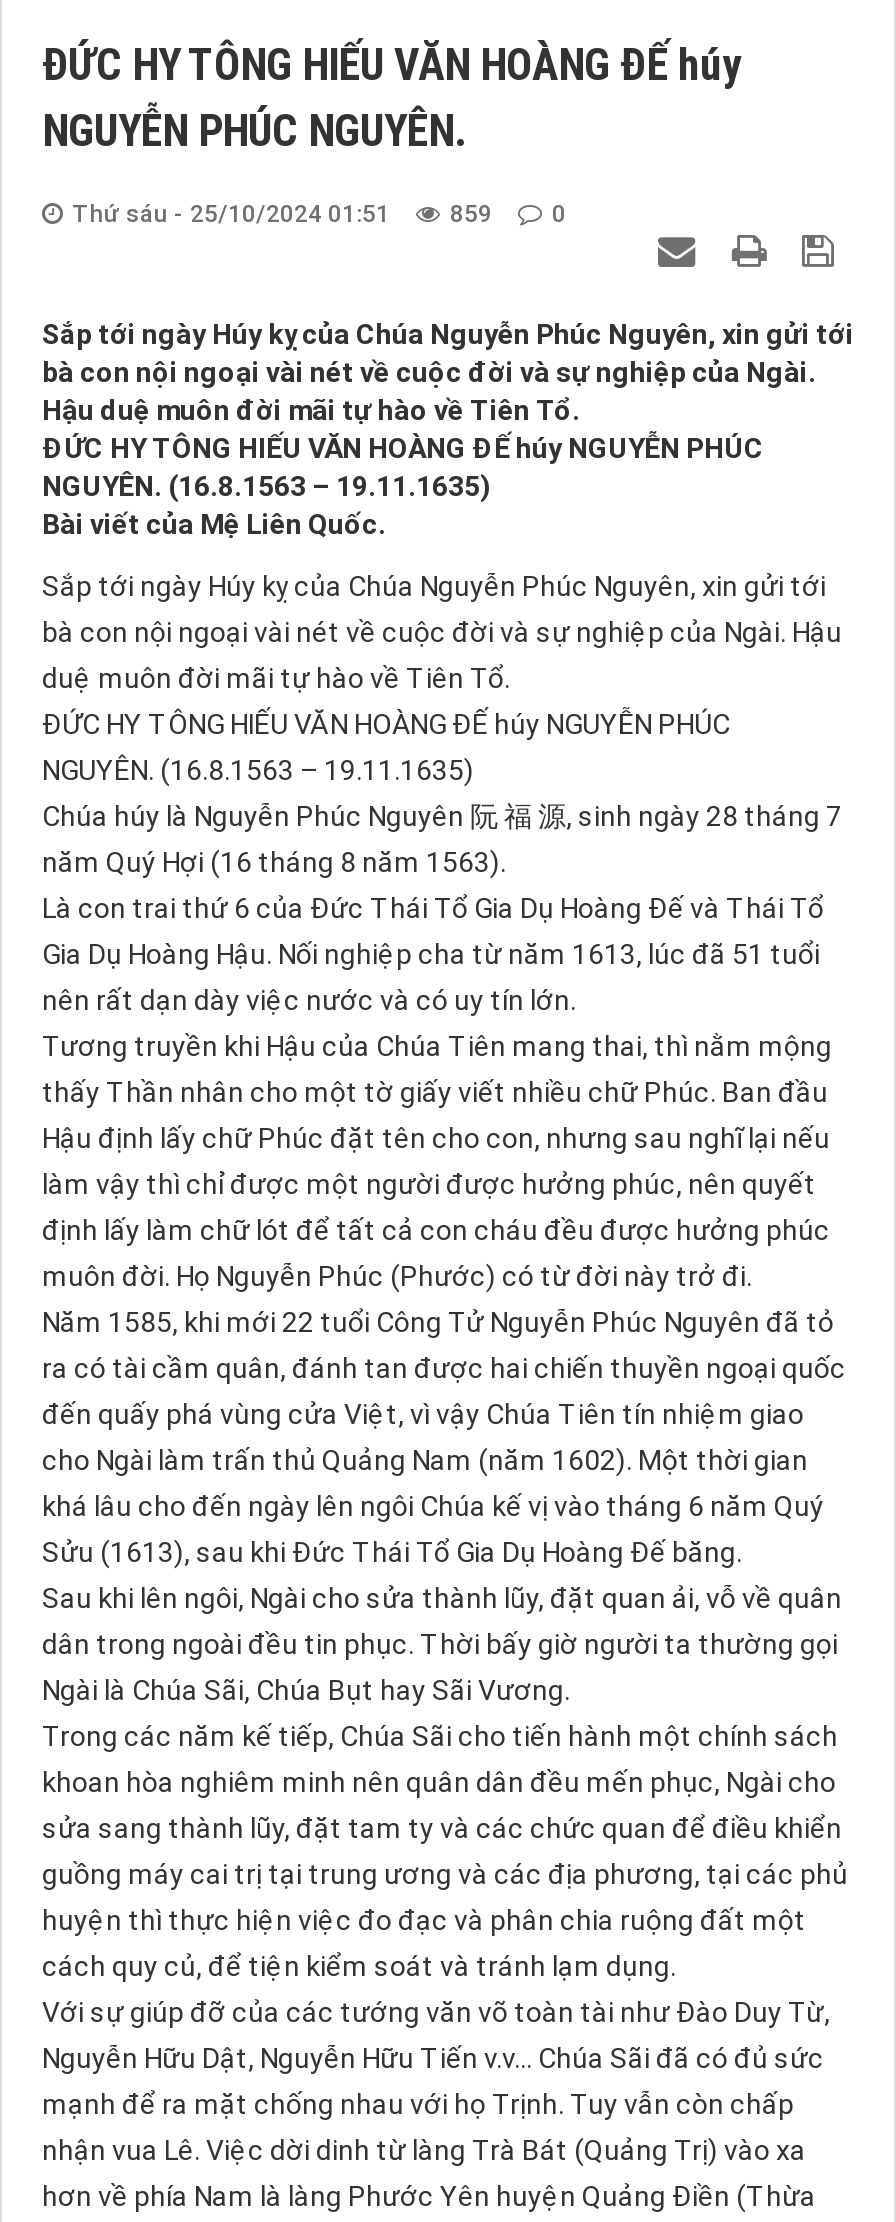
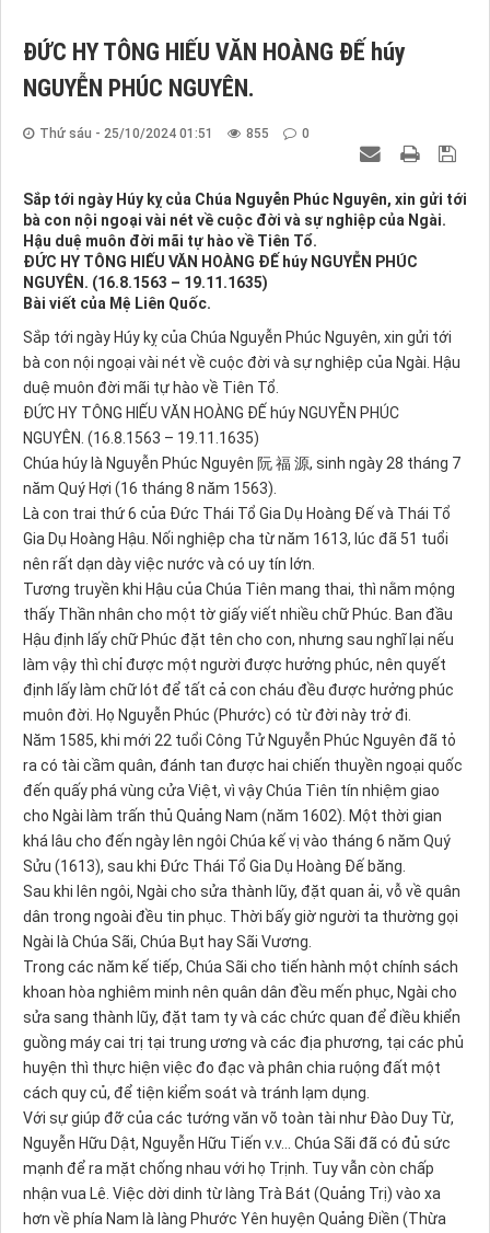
- 859
+ 855
